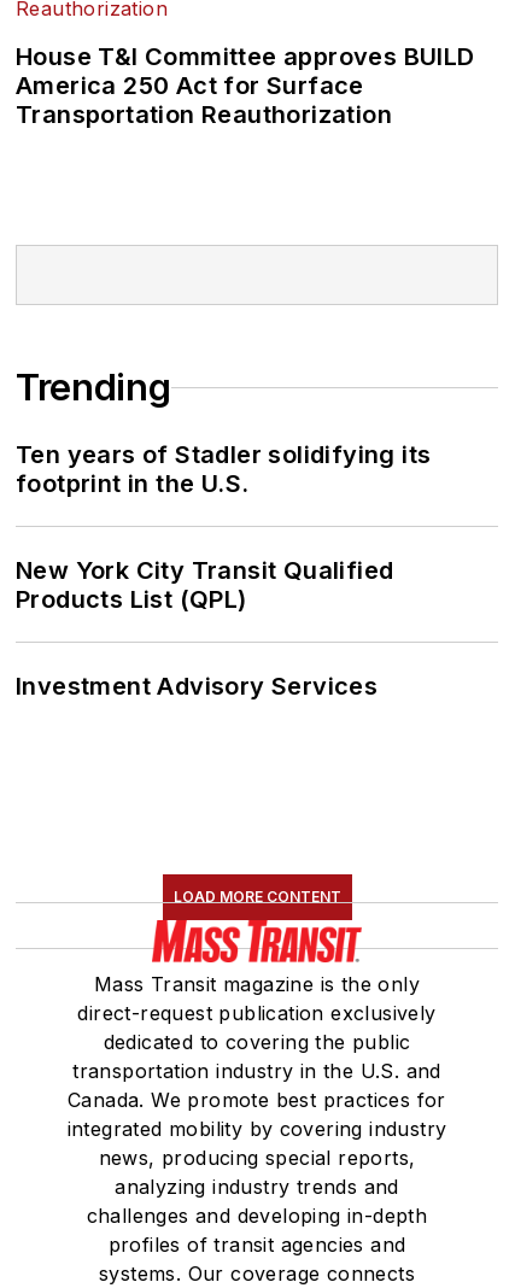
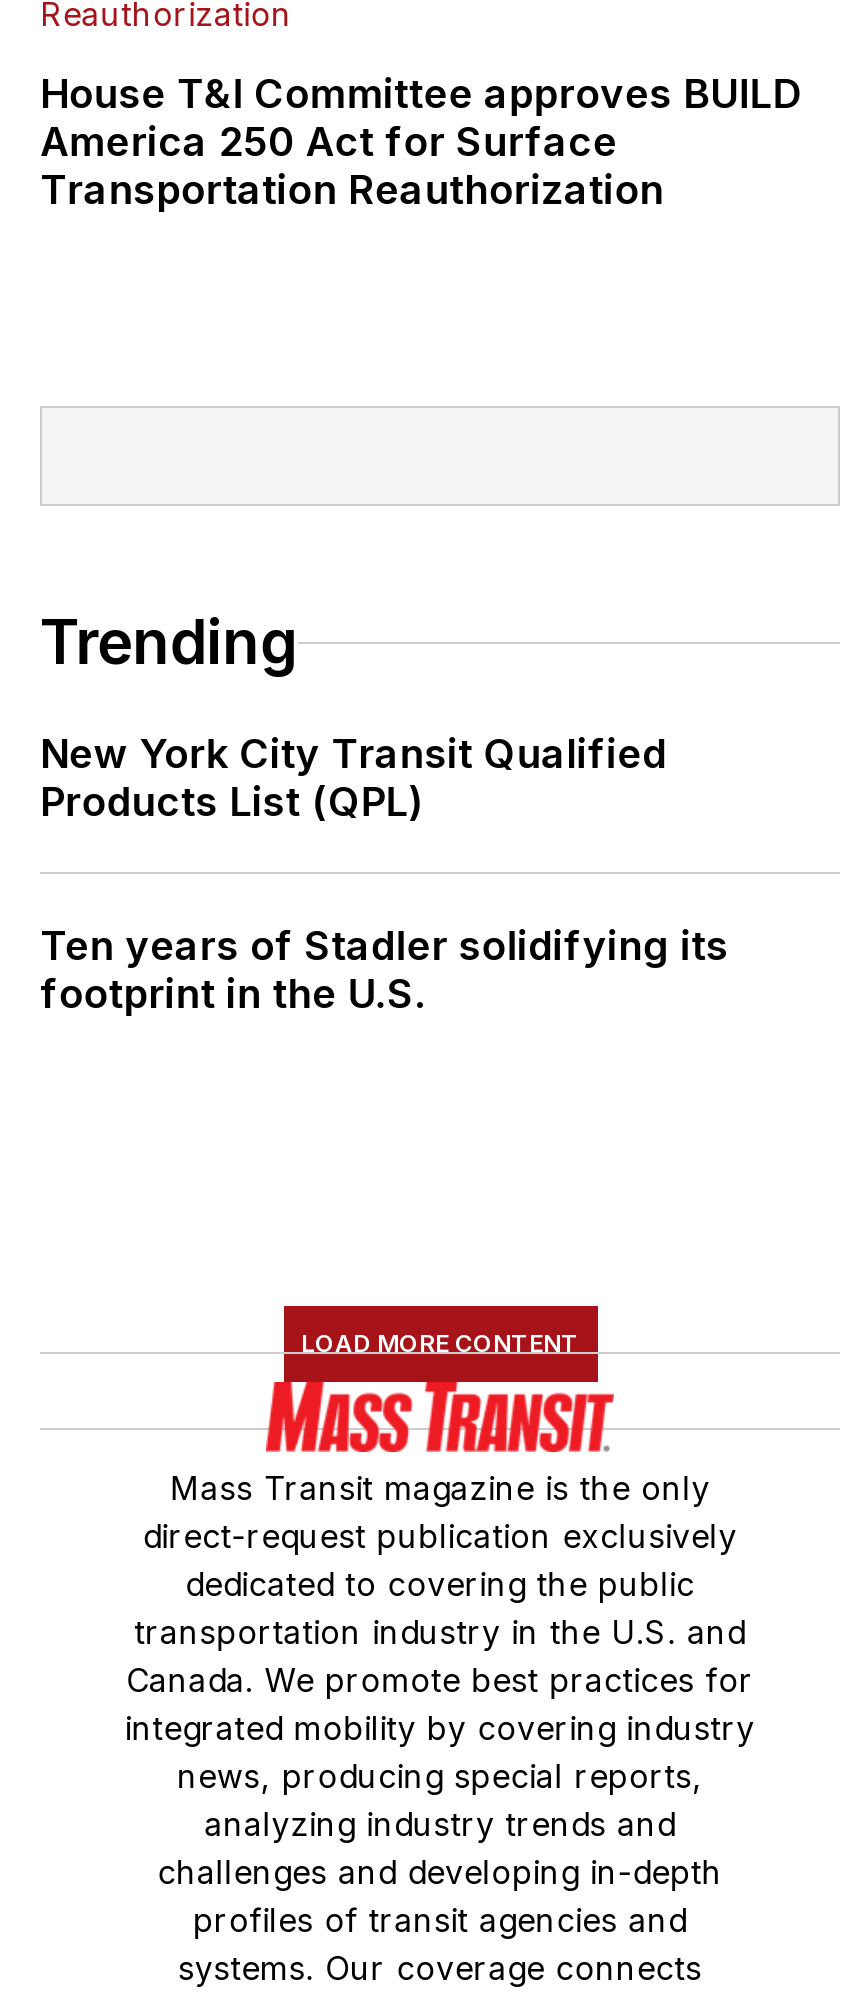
moved down: Ten years of Stadler solidifying its | footprint in the U.S.

moved up: New York City Transit Qualified | Products List (QPL)

- Investment Advisory Services
